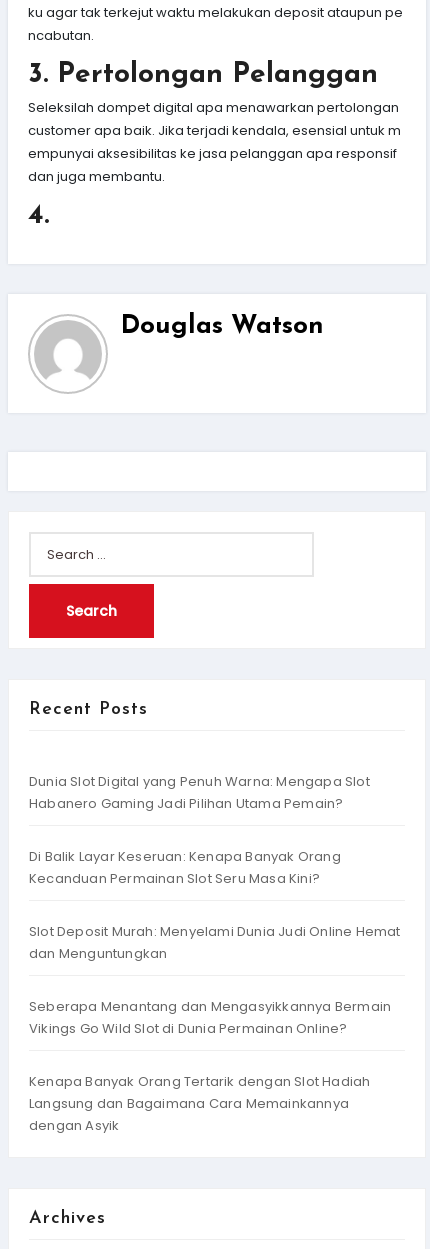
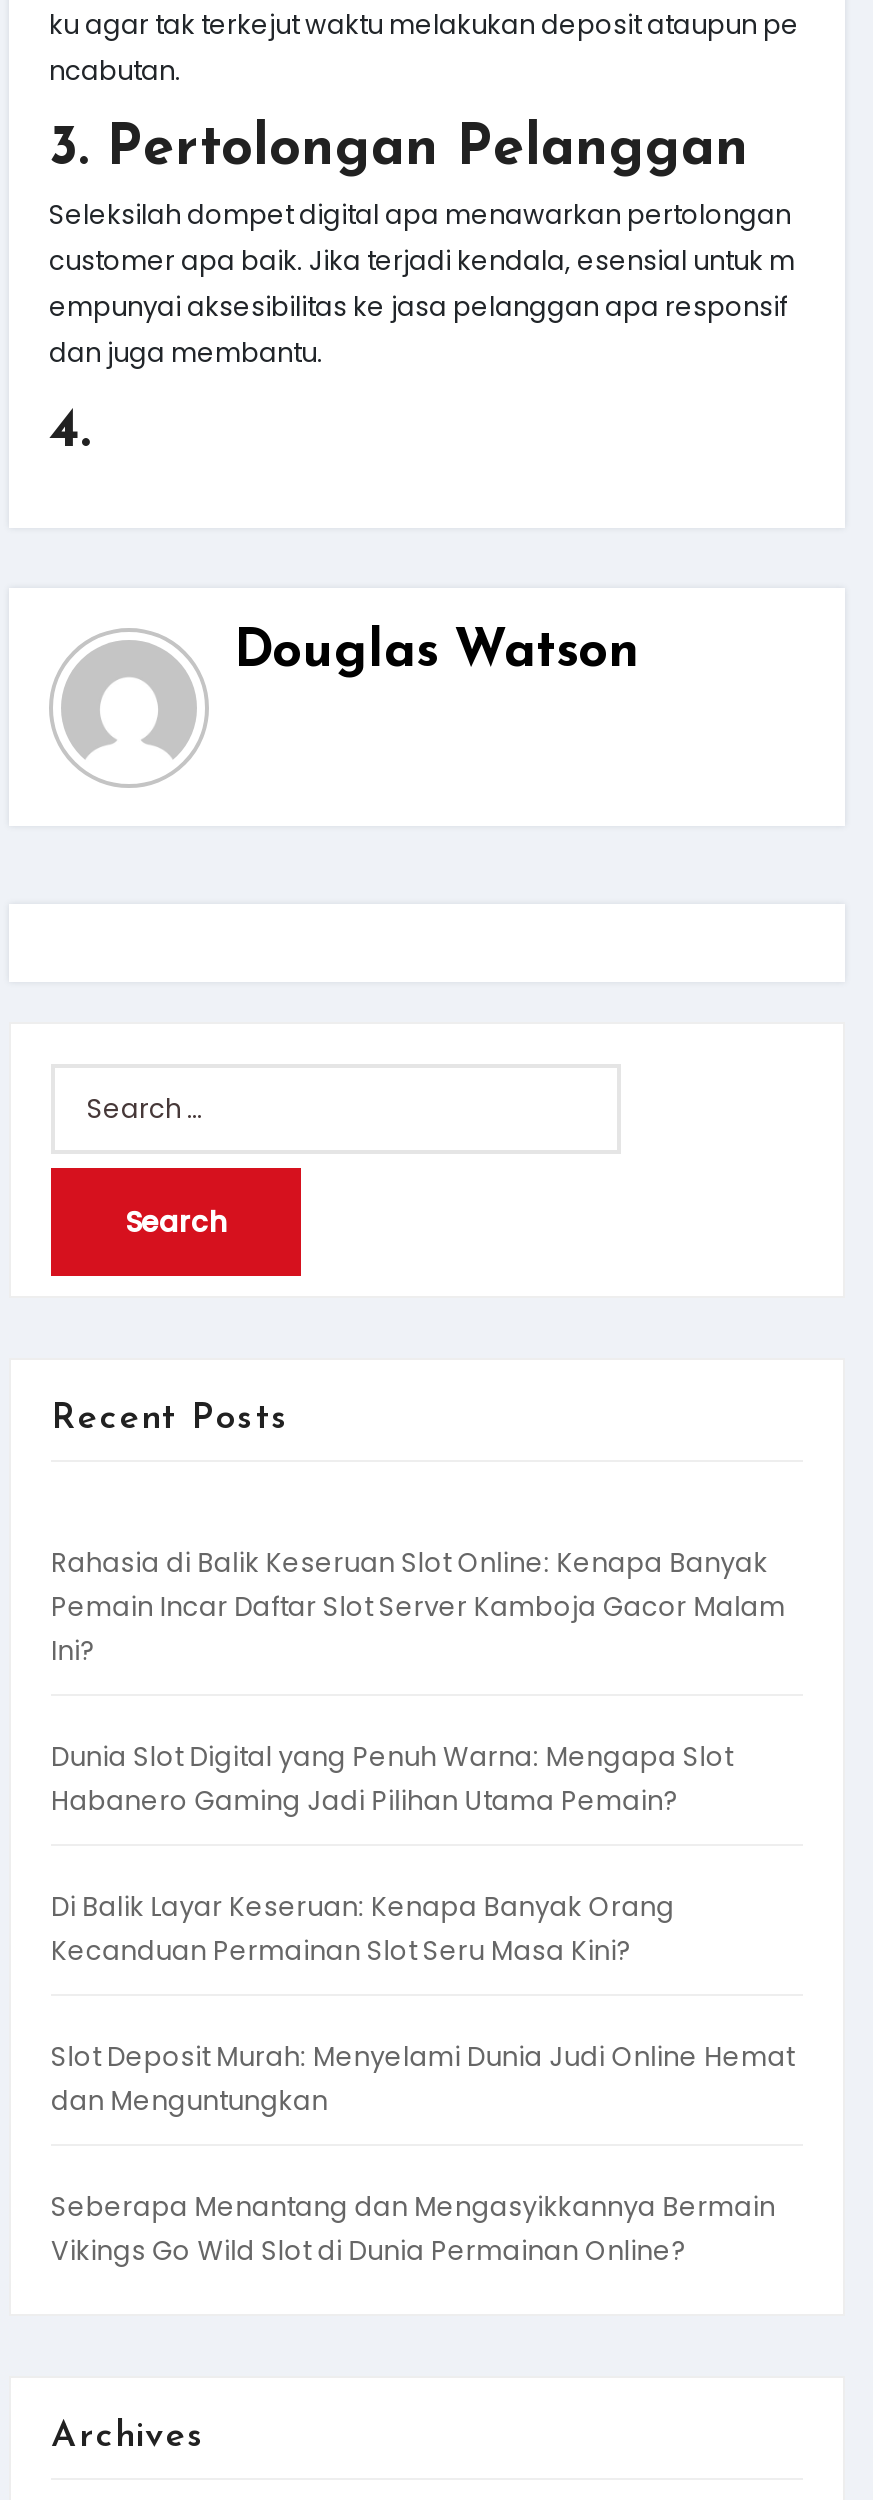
+ Rahasia di Balik Keseruan Slot Online: Kenapa Banyak
+ Pemain Incar Daftar Slot Server Kamboja Gacor Malam
+ Ini?

moved down: Dunia Slot Digital yang Penuh Warna: Mengapa Slot | Habanero Gaming Jadi Pilihan Utama Pemain? | Di Balik Layar Keseruan: Kenapa Banyak Orang | Kecanduan Permainan Slot Seru Masa Kini? | Slot Deposit Murah: Menyelami Dunia Judi Online Hemat | dan Menguntungkan | Seberapa Menantang dan Mengasyikkannya Bermain | Vikings Go Wild Slot di Dunia Permainan Online?

- Kenapa Banyak Orang Tertarik dengan Slot Hadiah
- Langsung dan Bagaimana Cara Memainkannya
- dengan Asyik
